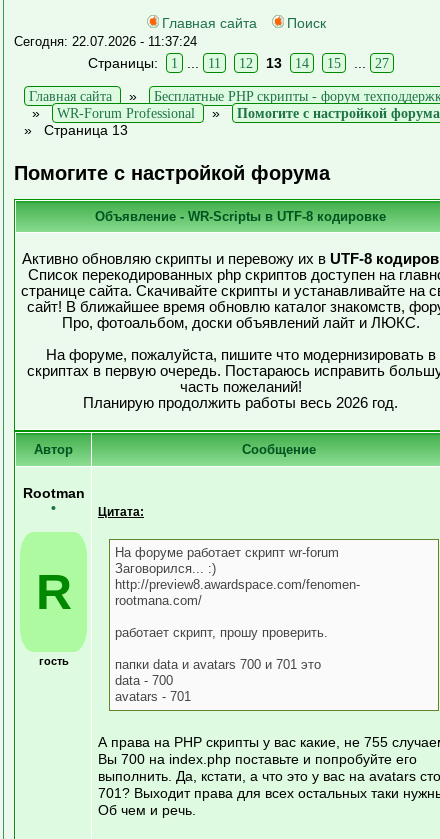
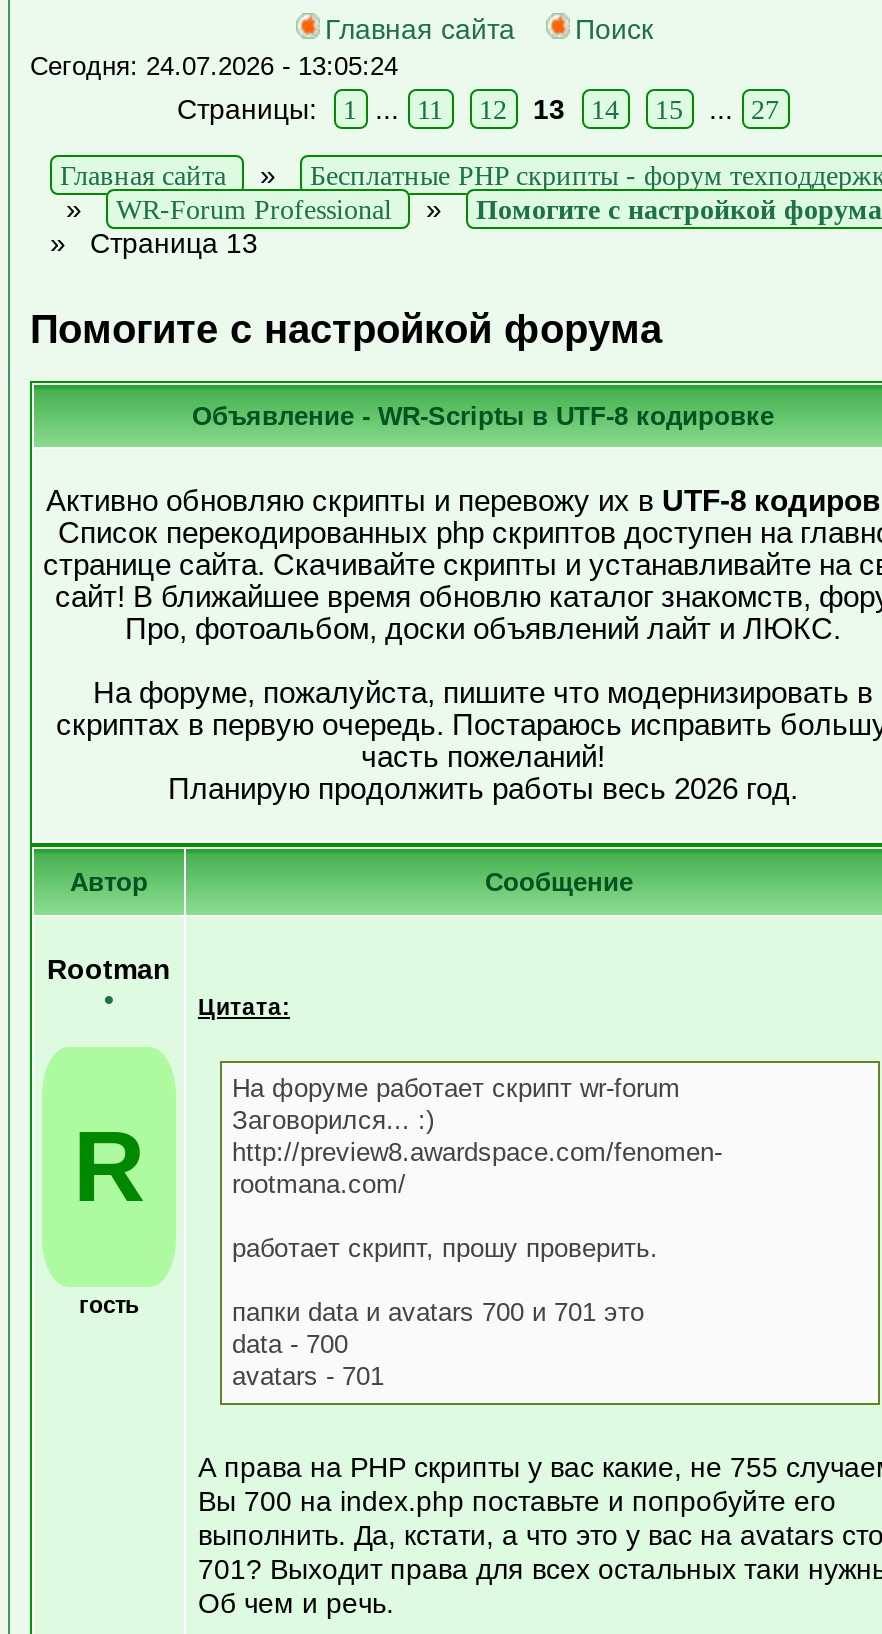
- Сегодня: 22.07.2026 - 11:37:24
+ Сегодня: 24.07.2026 - 13:05:24
